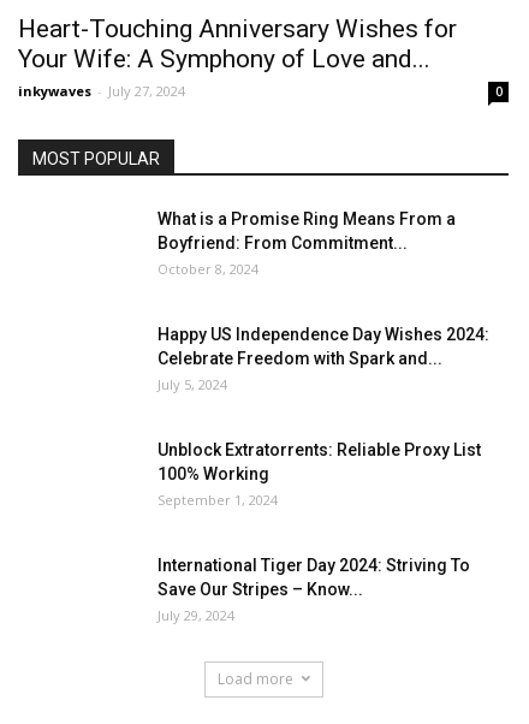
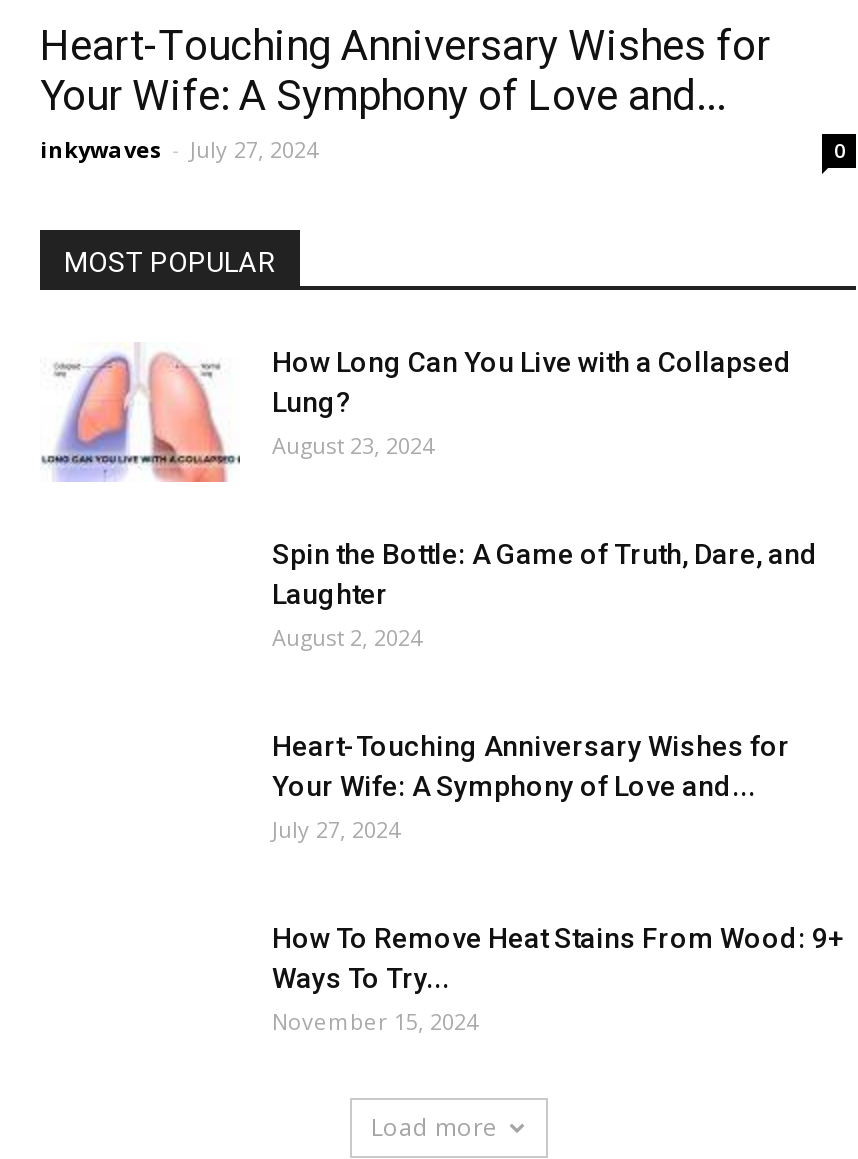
+ [image]

- What is a Promise Ring Means From a
- Boyfriend: From Commitment...
- October 8, 2024
+ How Long Can You Live with a Collapsed
+ Lung?
+ August 23, 2024

- Happy US Independence Day Wishes 2024:
- Celebrate Freedom with Spark and...
- July 5, 2024
+ Spin the Bottle: A Game of Truth, Dare, and
+ Laughter
+ August 2, 2024

- Unblock Extratorrents: Reliable Proxy List
- 100% Working
- September 1, 2024
+ Heart-Touching Anniversary Wishes for
+ Your Wife: A Symphony of Love and...
+ July 27, 2024

- International Tiger Day 2024: Striving To
- Save Our Stripes – Know...
- July 29, 2024
+ How To Remove Heat Stains From Wood: 9+
+ Ways To Try...
+ November 15, 2024
